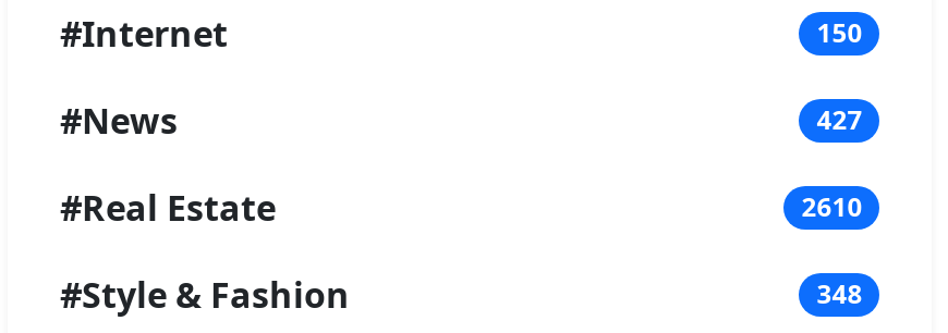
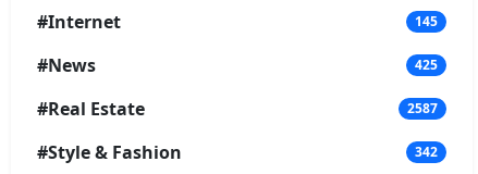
- 150
+ 145

- 427
+ 425

- 2610
+ 2587

- 348
+ 342
